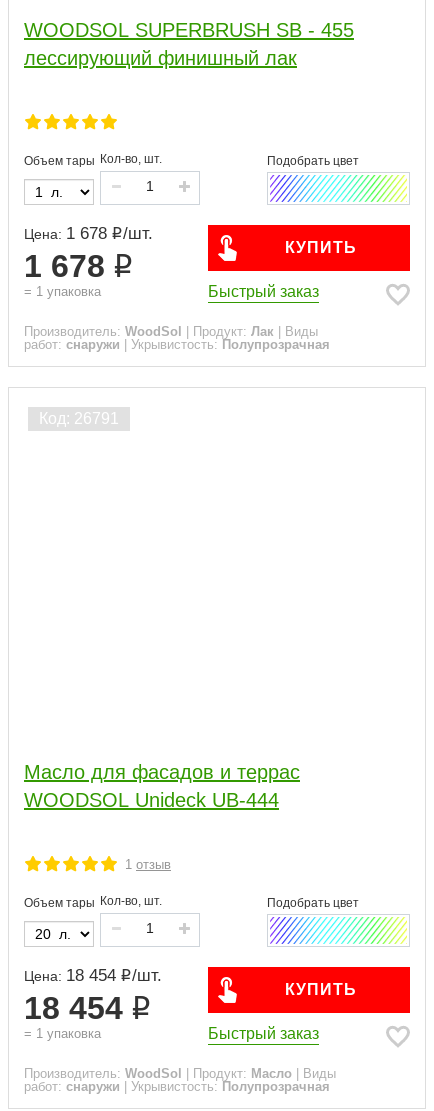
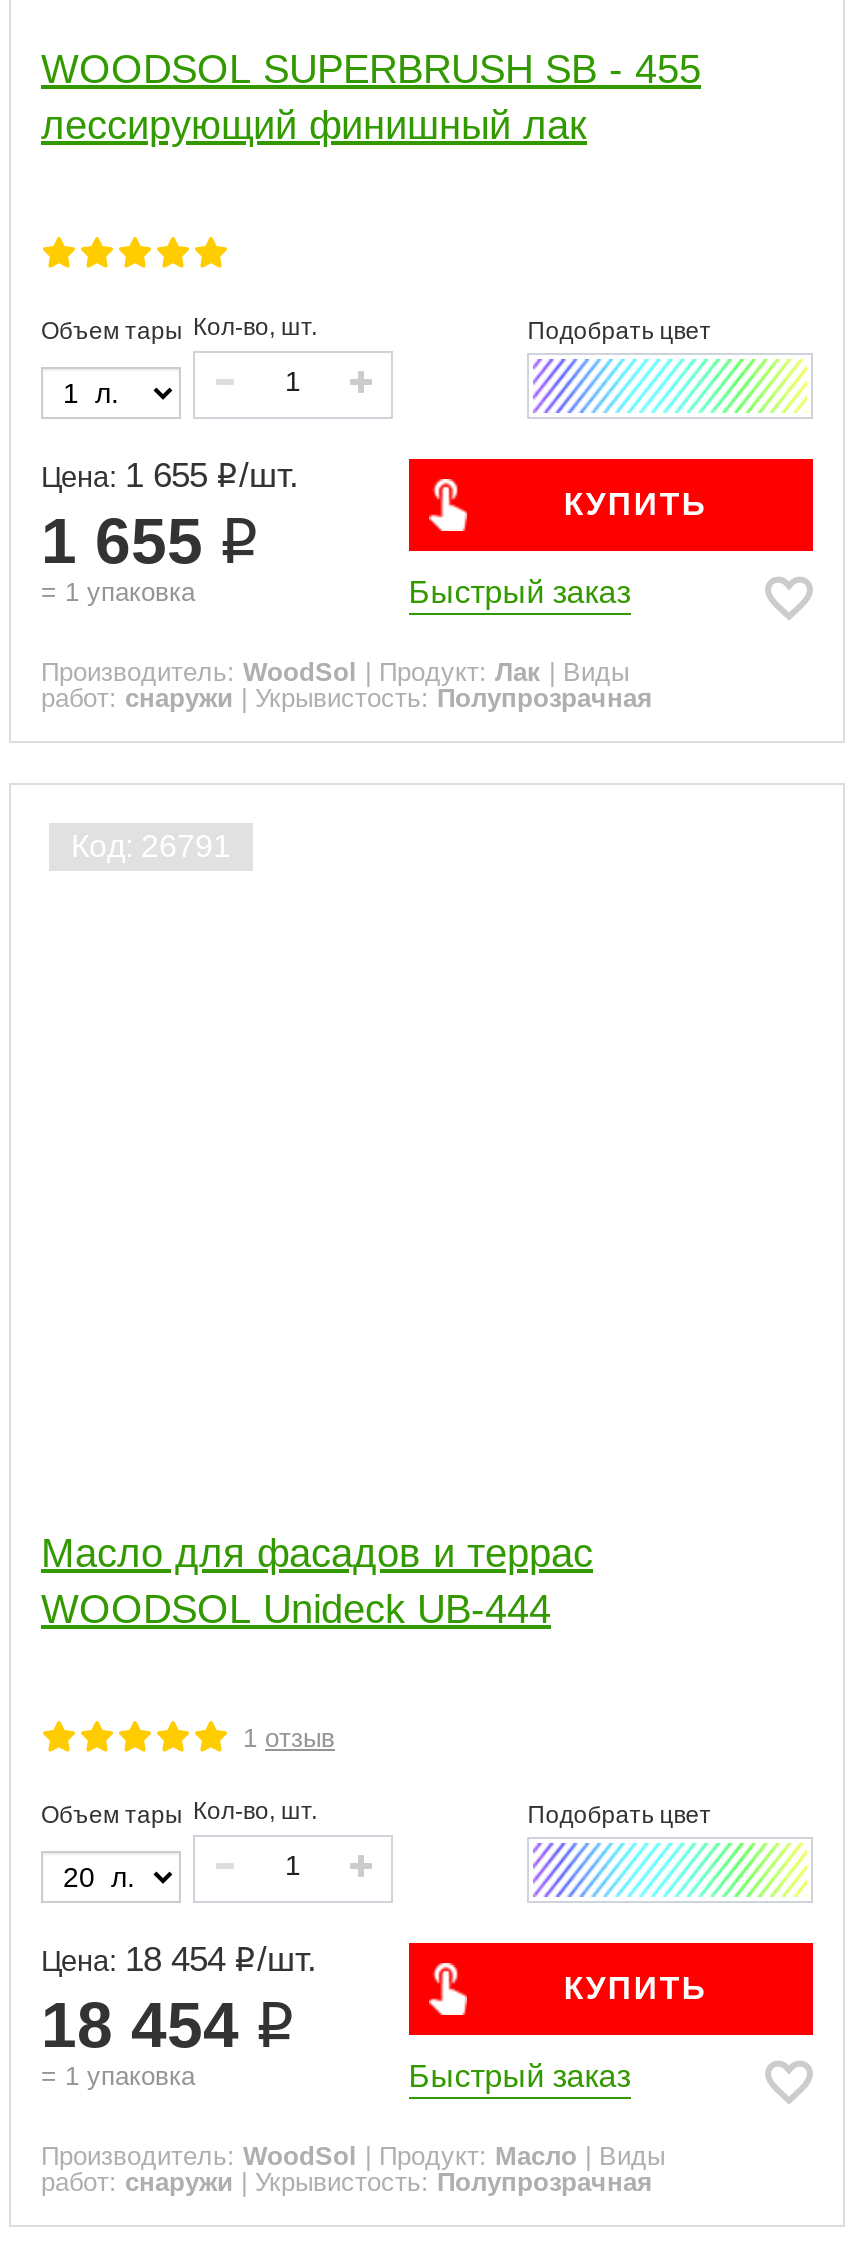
- Цена: 1 678 /шт.
+ Цена: 1 655 /шт.

- 1 678
+ 1 655
